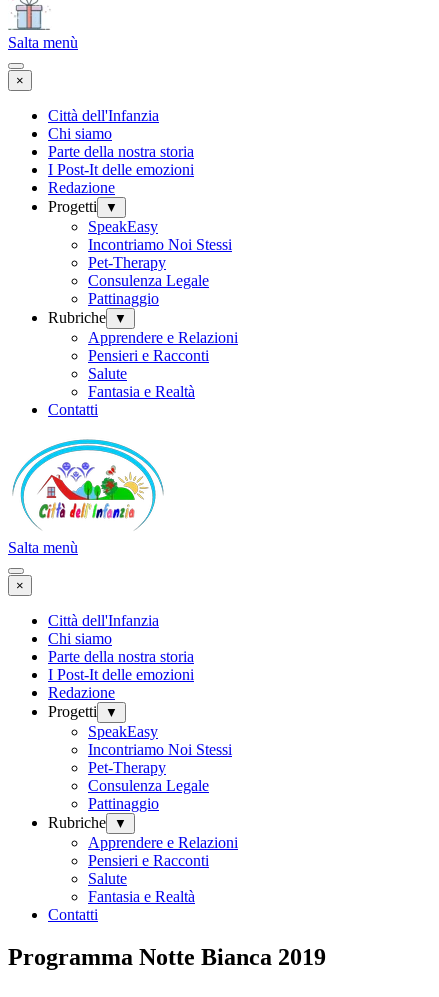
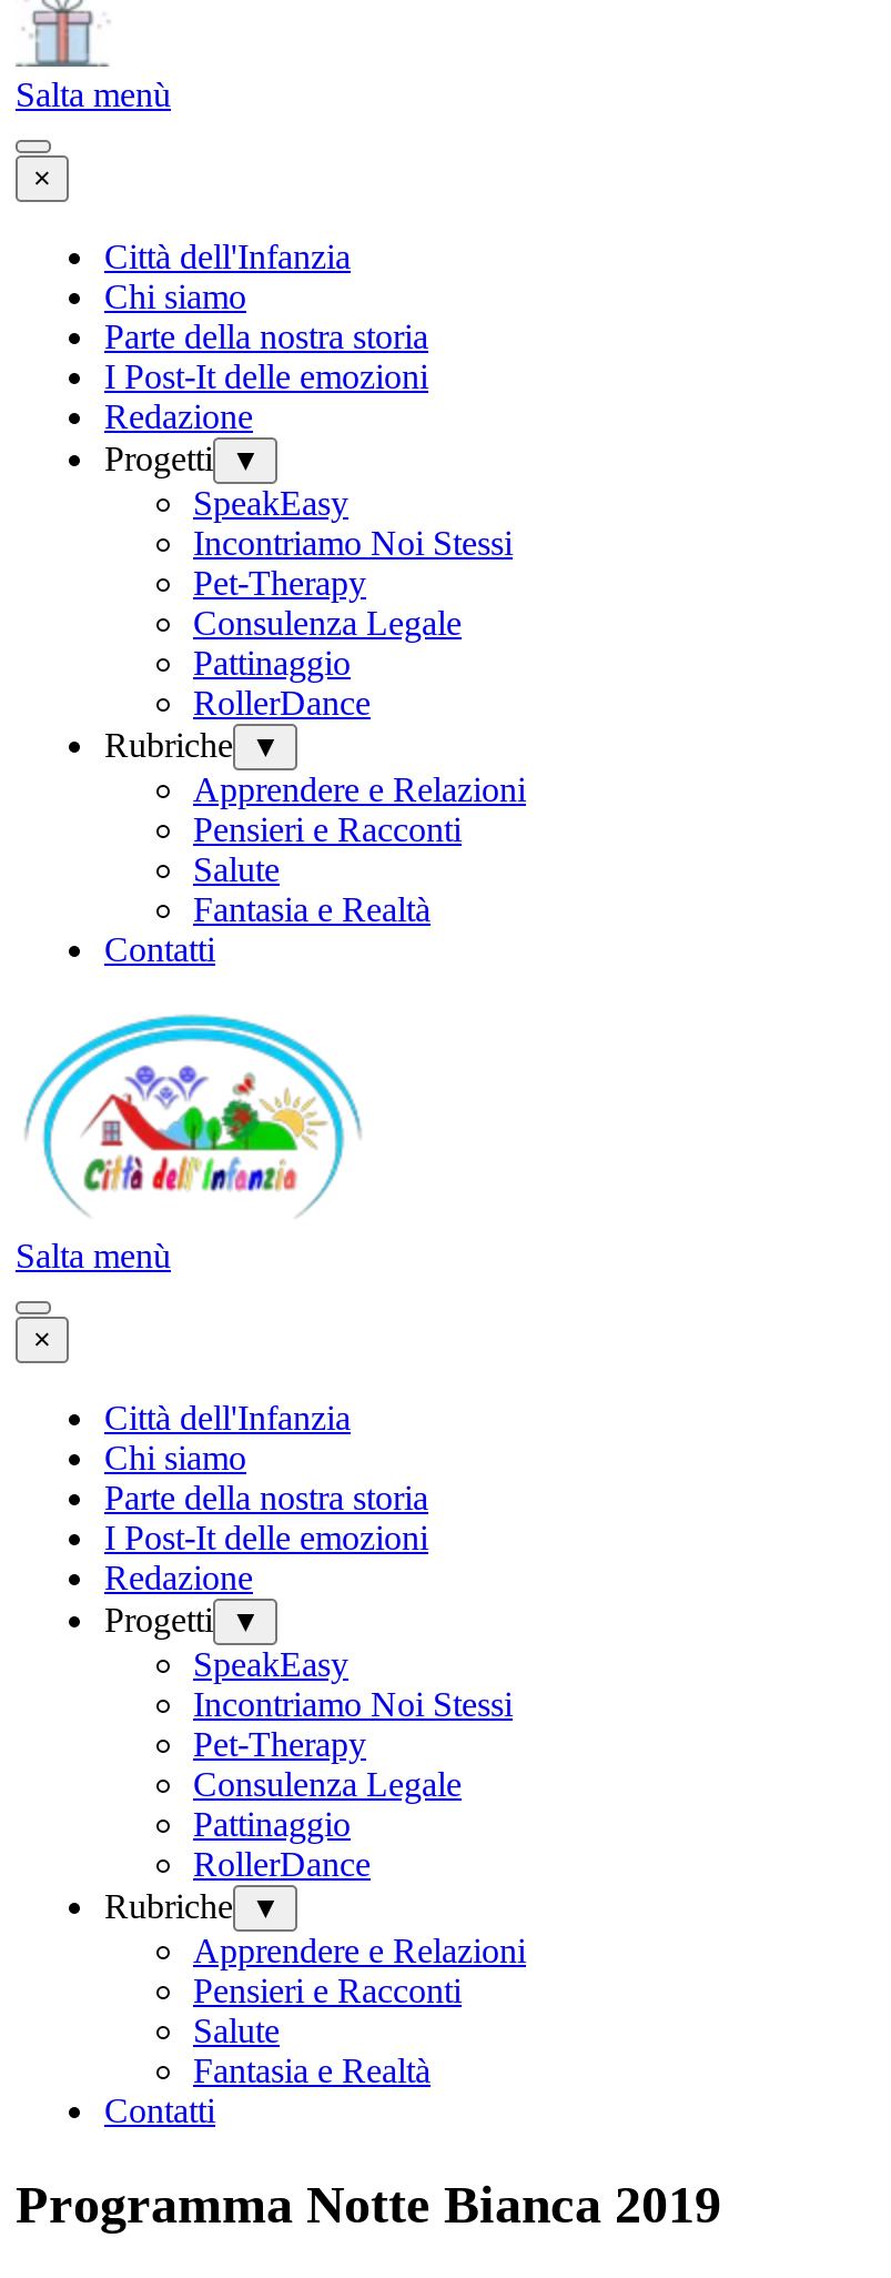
+ RollerDance

+ RollerDance
